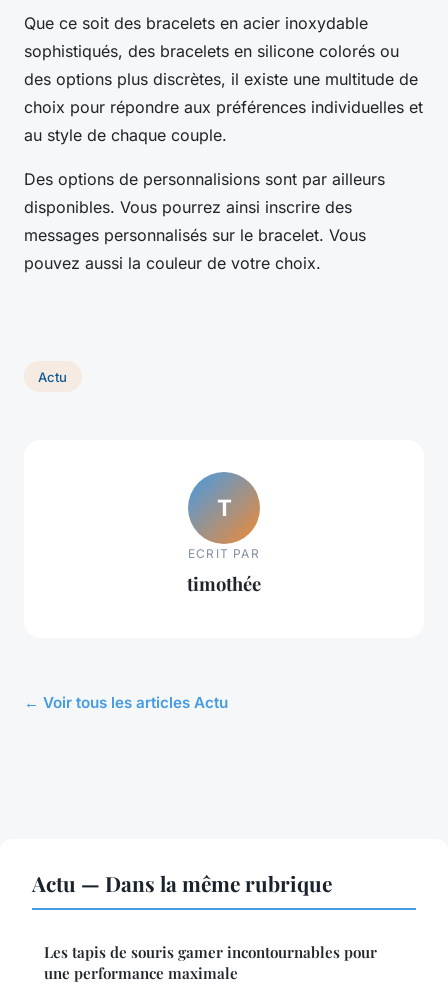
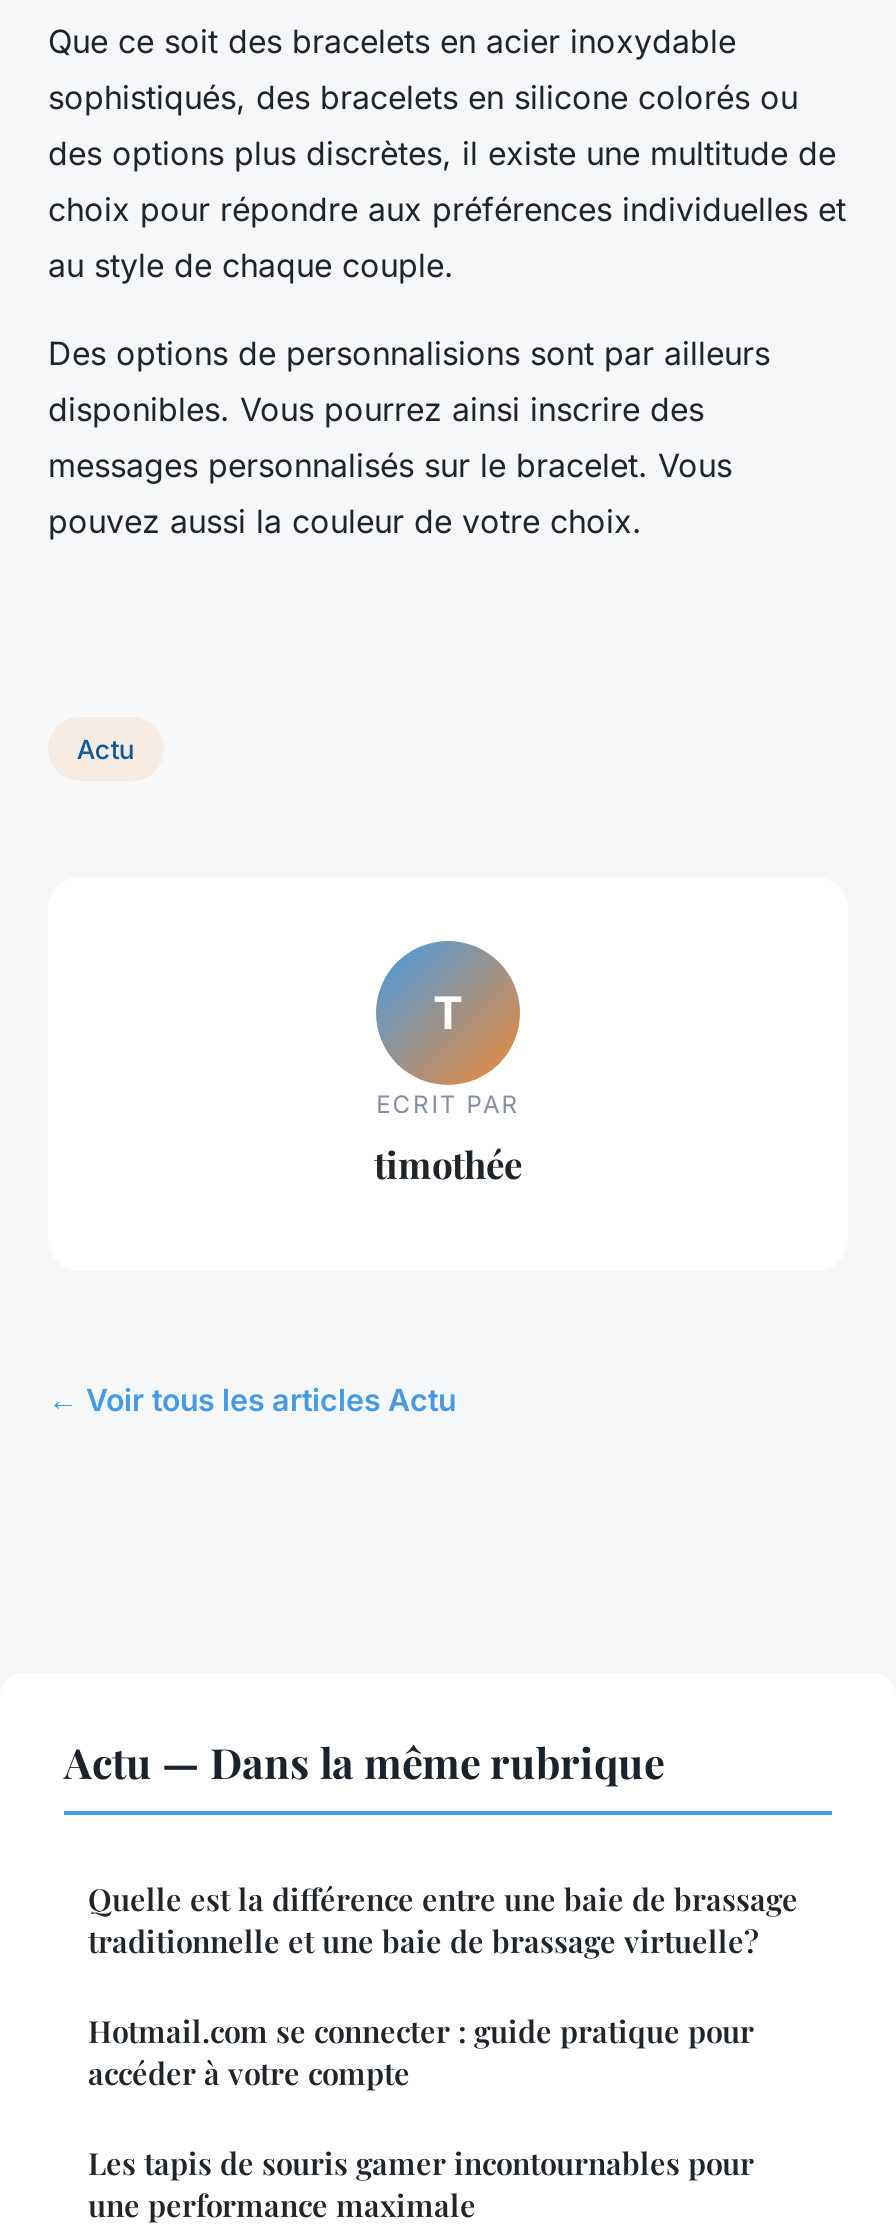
+ Quelle est la différence entre une baie de brassage
+ traditionnelle et une baie de brassage virtuelle?
+ Hotmail.com se connecter : guide pratique pour
+ accéder à votre compte
